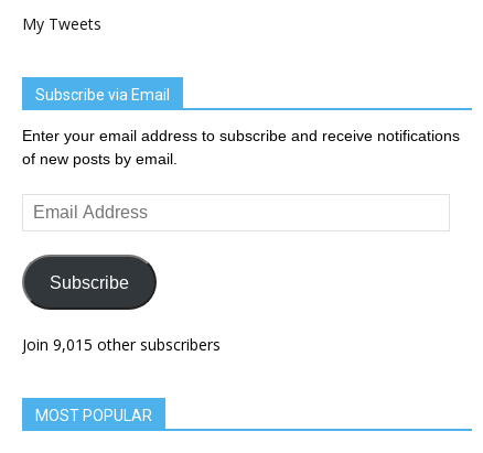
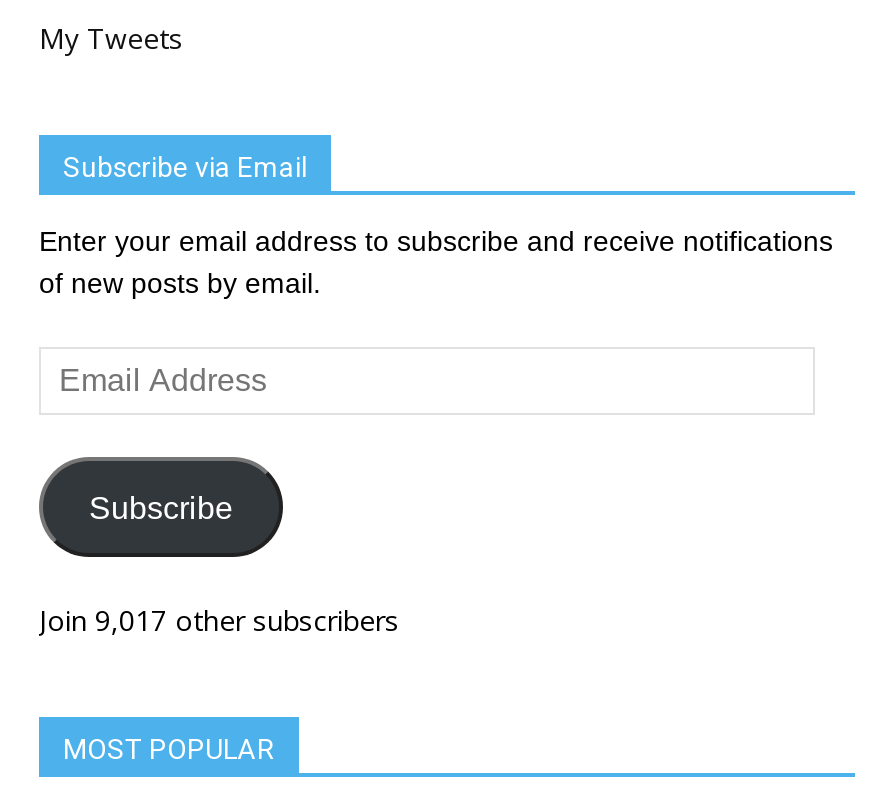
- Join 9,015 other subscribers
+ Join 9,017 other subscribers
